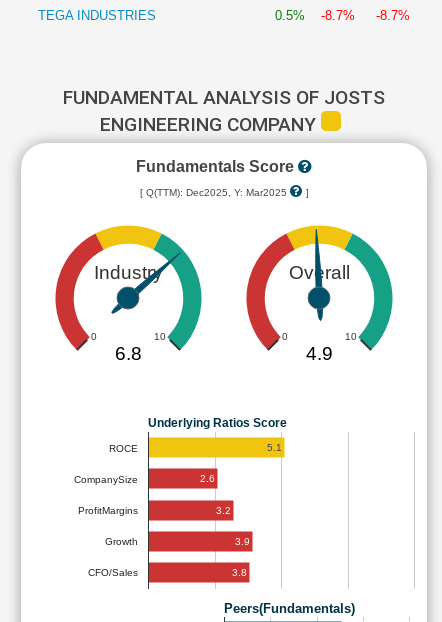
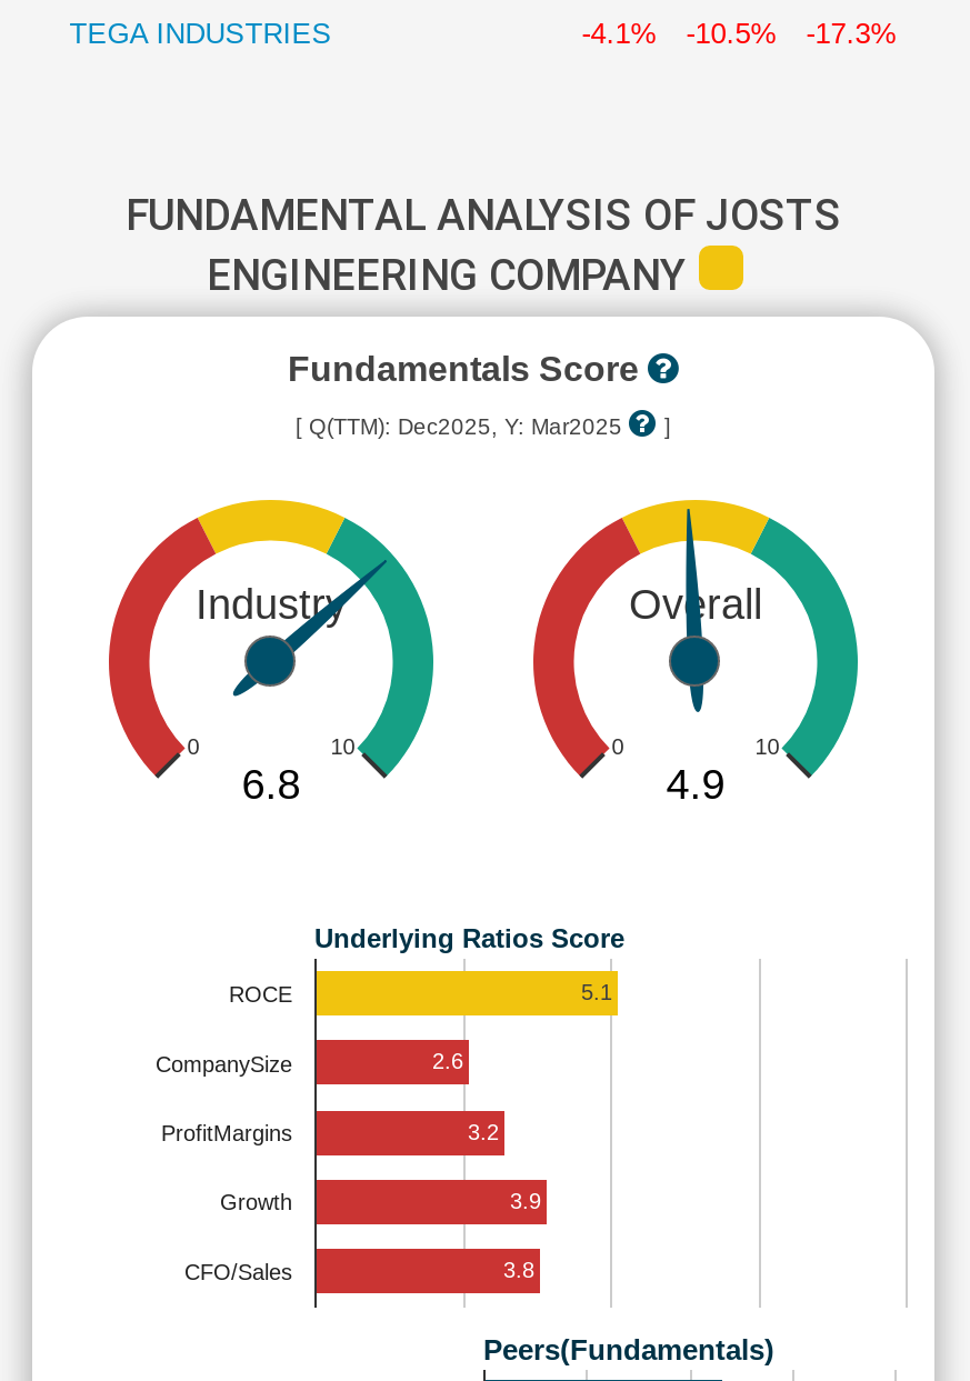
- 0.5%
+ -4.1%

- -8.7%
+ -10.5%

- -8.7%
+ -17.3%
